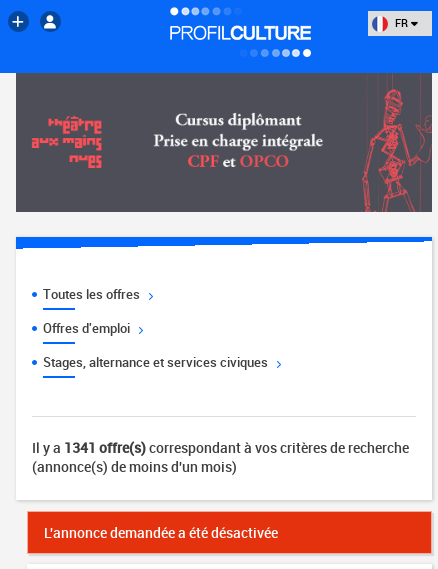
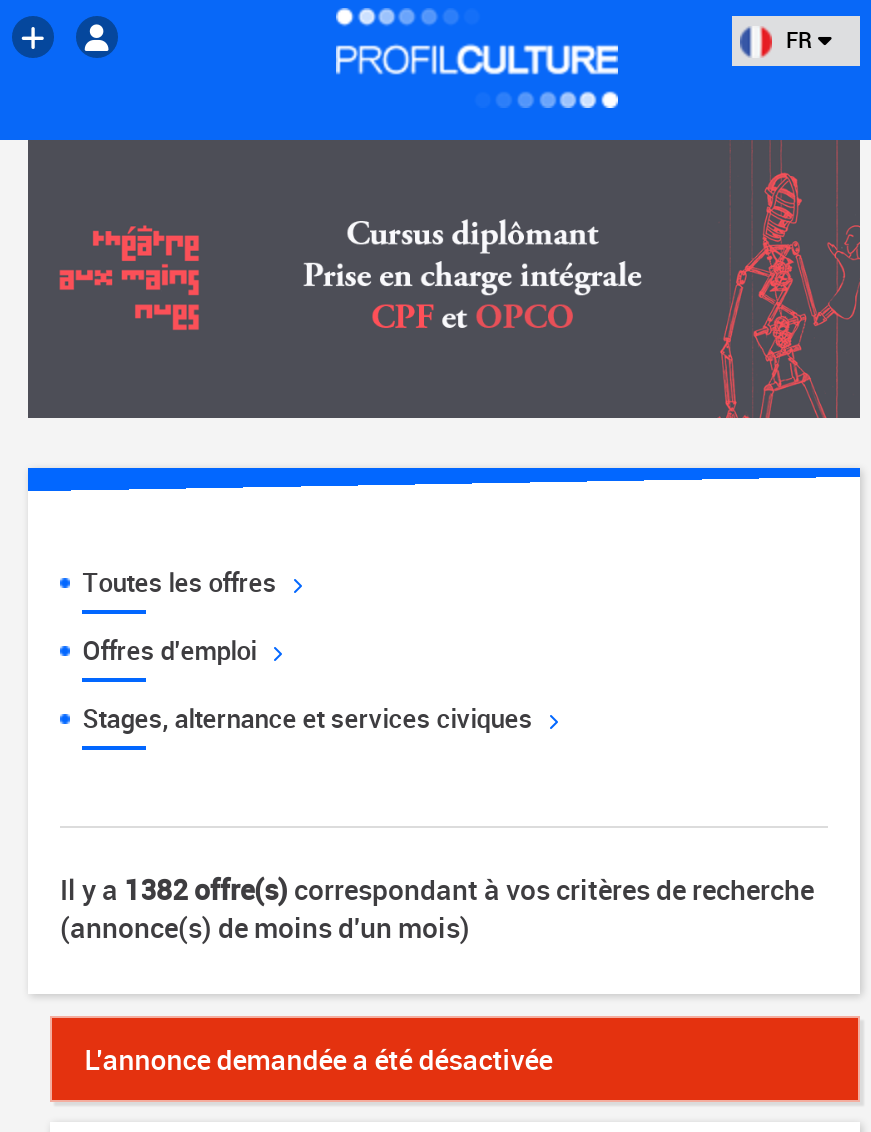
- Il y a 1341 offre(s) correspondant à vos critères de recherche
+ Il y a 1382 offre(s) correspondant à vos critères de recherche
